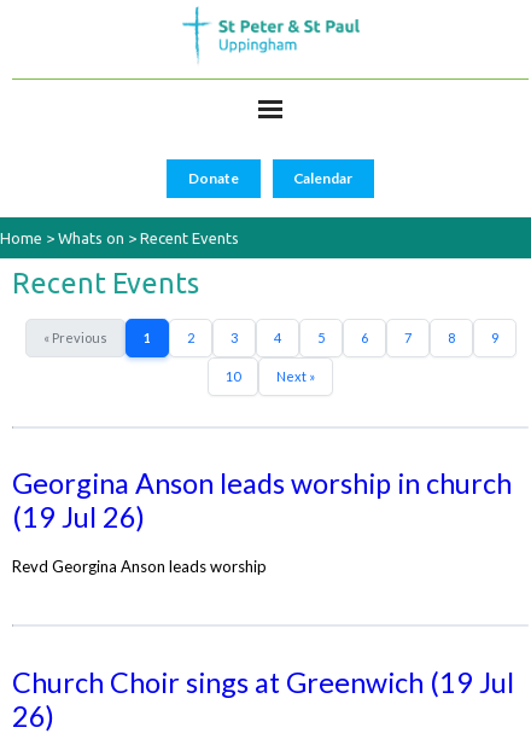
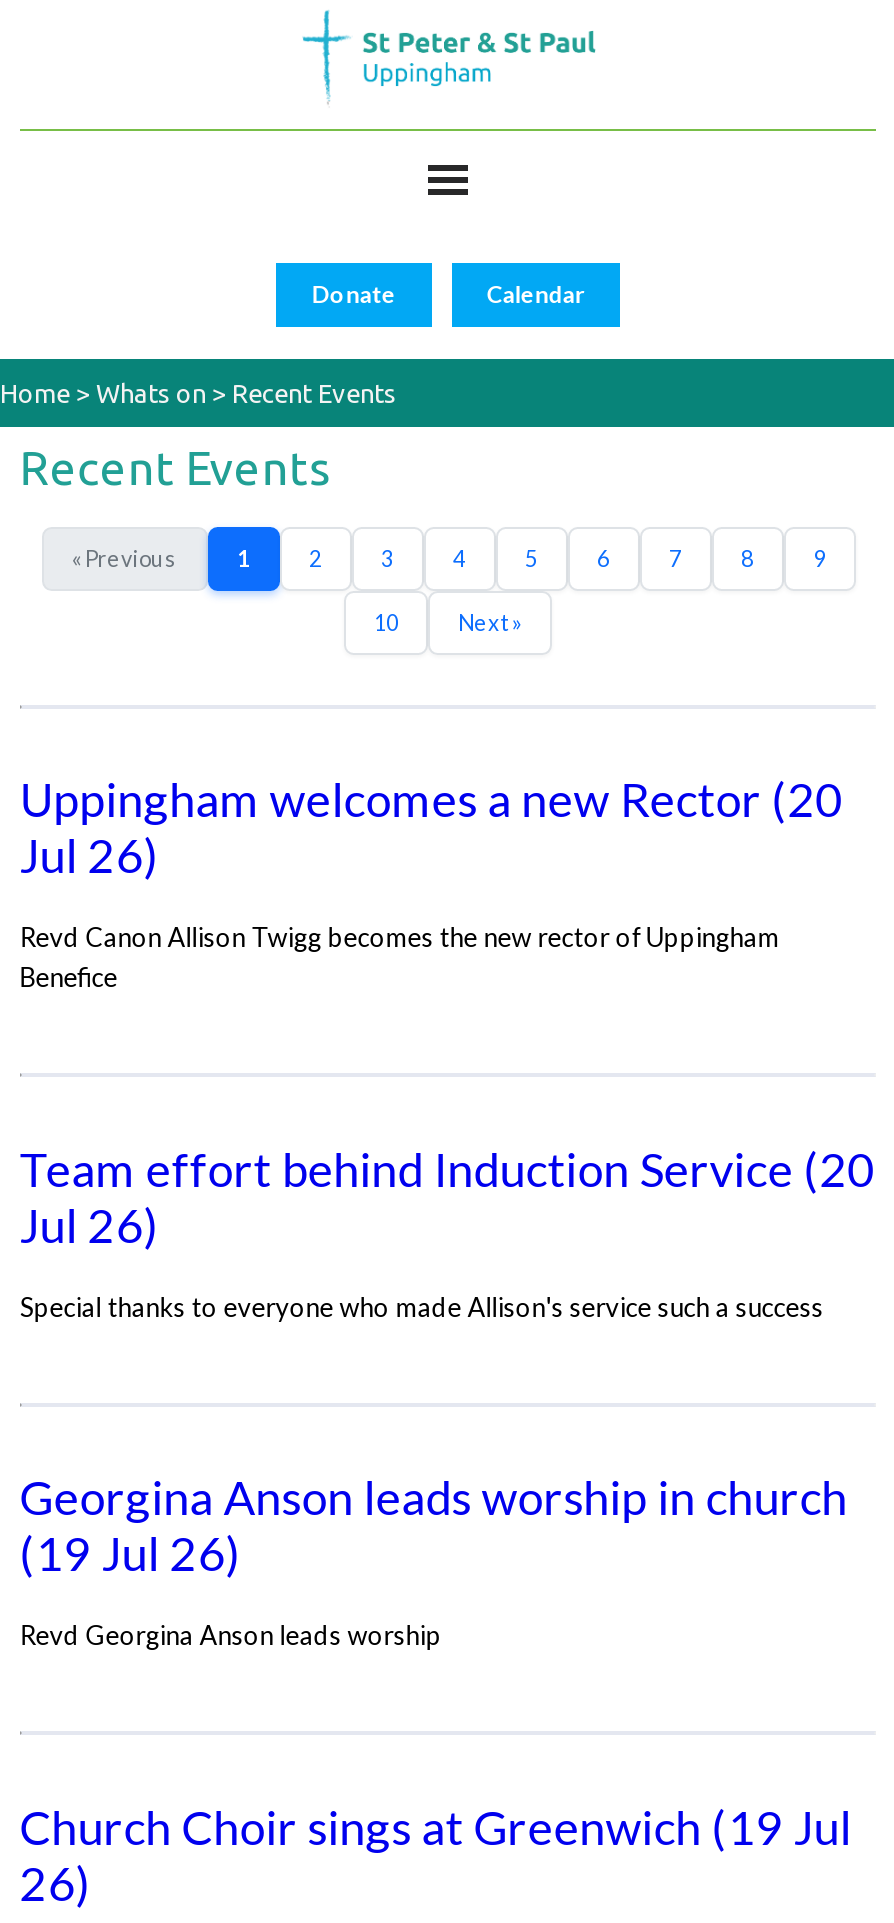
+ Uppingham welcomes a new Rector (20
+ Jul 26)
+ Revd Canon Allison Twigg becomes the new rector of Uppingham
+ Benefice

+ Team effort behind Induction Service (20
+ Jul 26)
+ Special thanks to everyone who made Allison's service such a success
